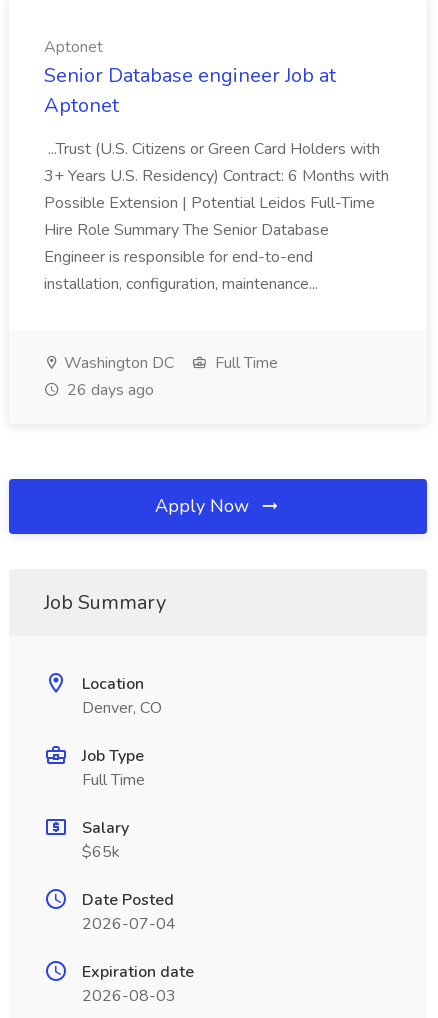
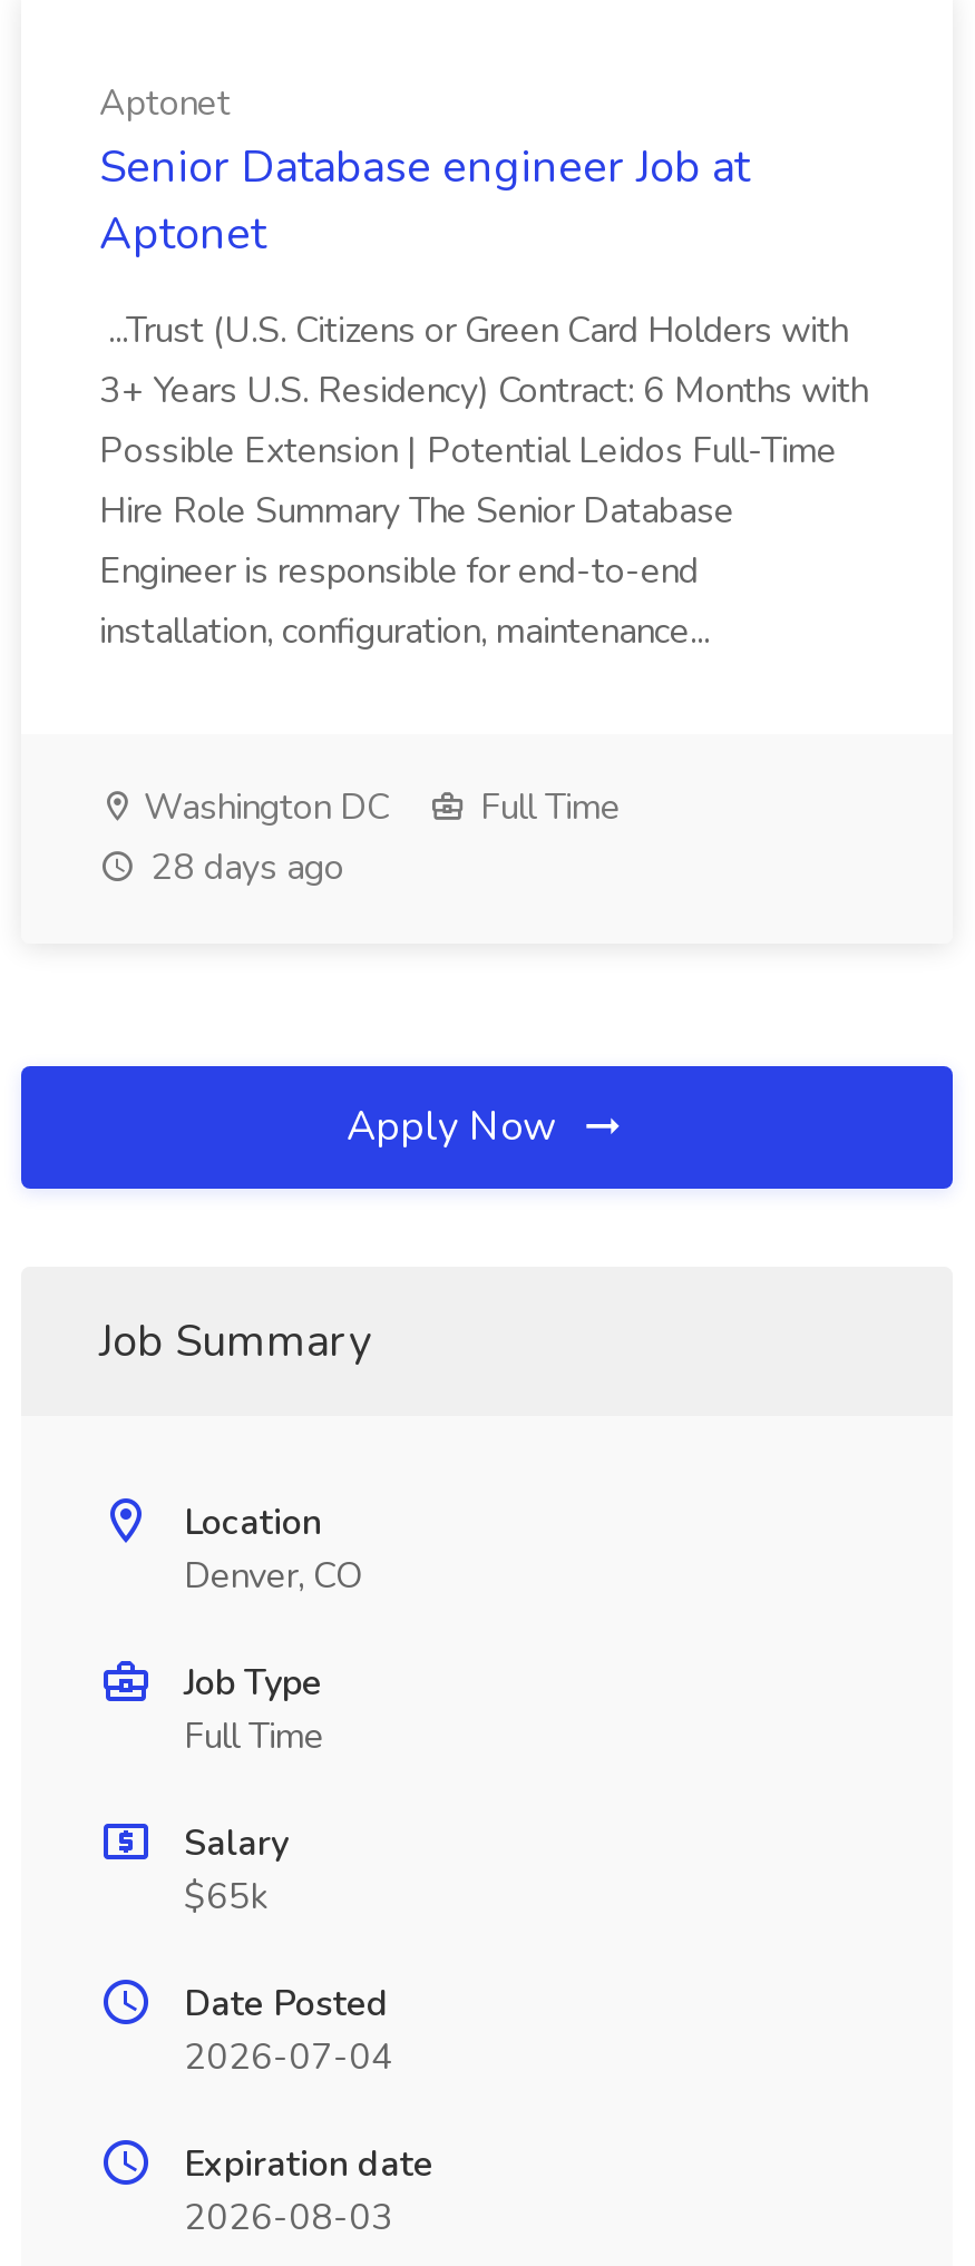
- 26 days ago
+ 28 days ago
